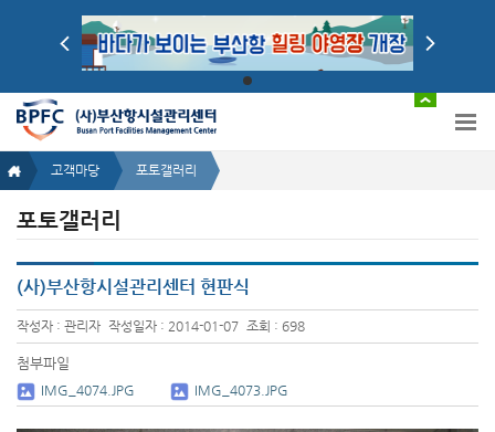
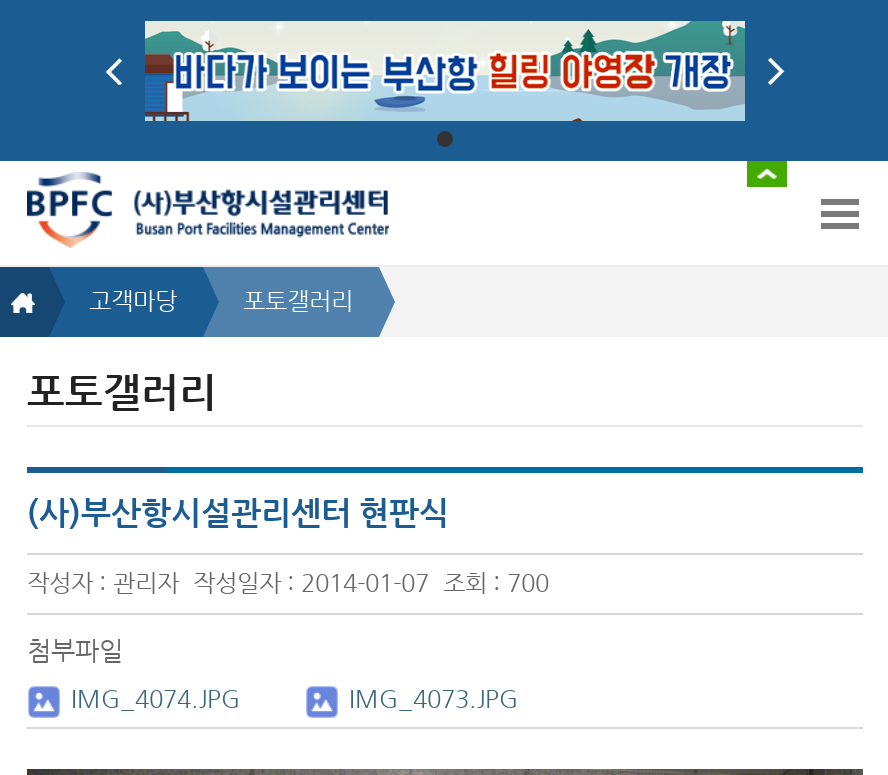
- 작성자 : 관리자 작성일자 : 2014-01-07 조회 : 698
+ 작성자 : 관리자 작성일자 : 2014-01-07 조회 : 700
